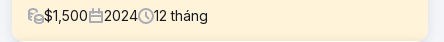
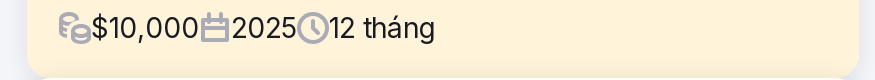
- $1,500
- 2024
+ $10,000
+ 2025
